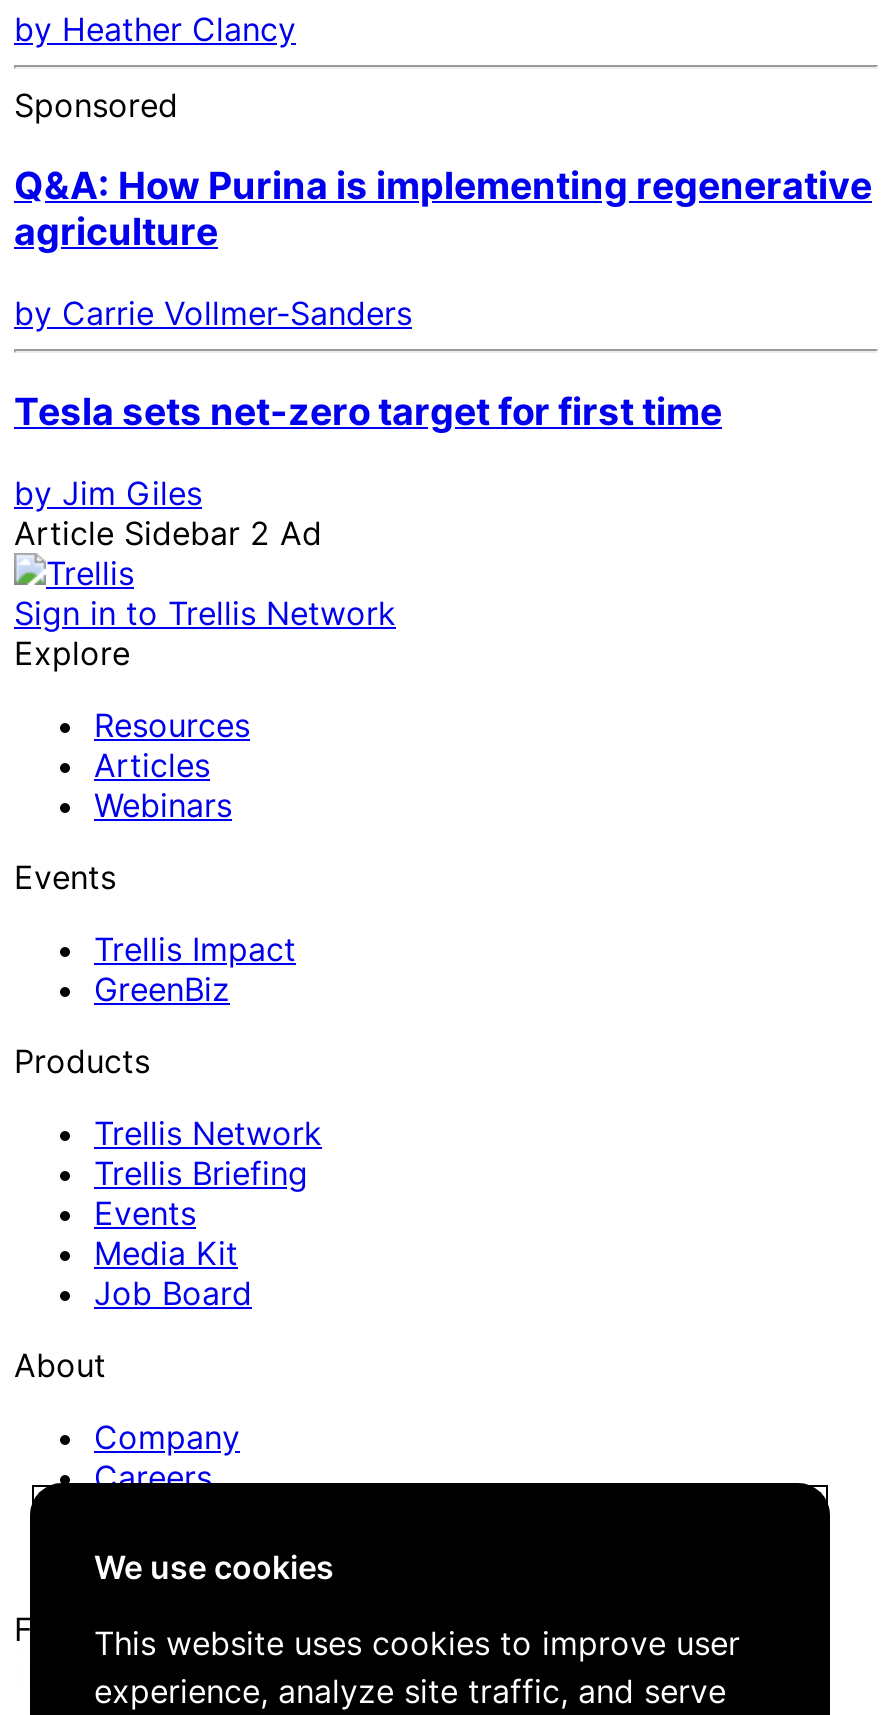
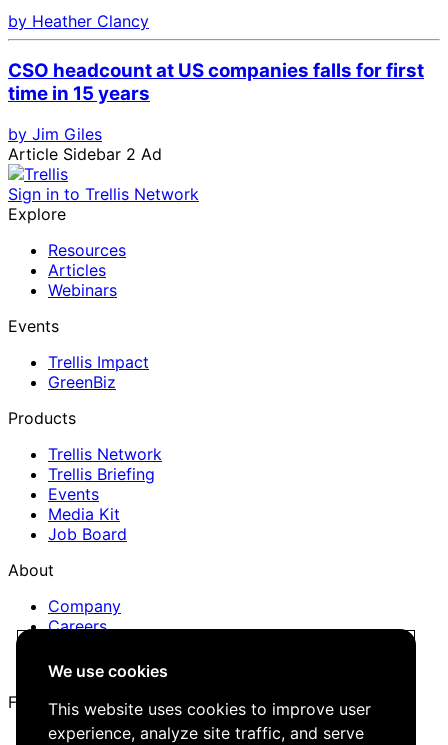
- Sponsored
- Q&A: How Purina is implementing regenerative
- agriculture
- by Carrie Vollmer-Sanders
- Tesla sets net-zero target for first time
+ CSO headcount at US companies falls for first
+ time in 15 years
